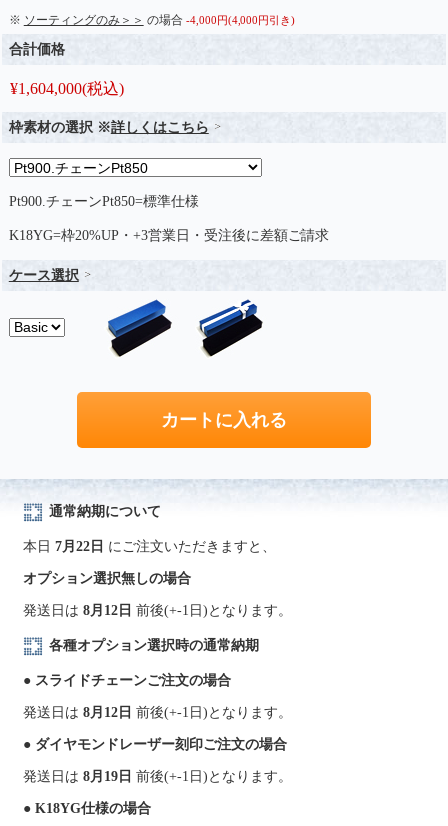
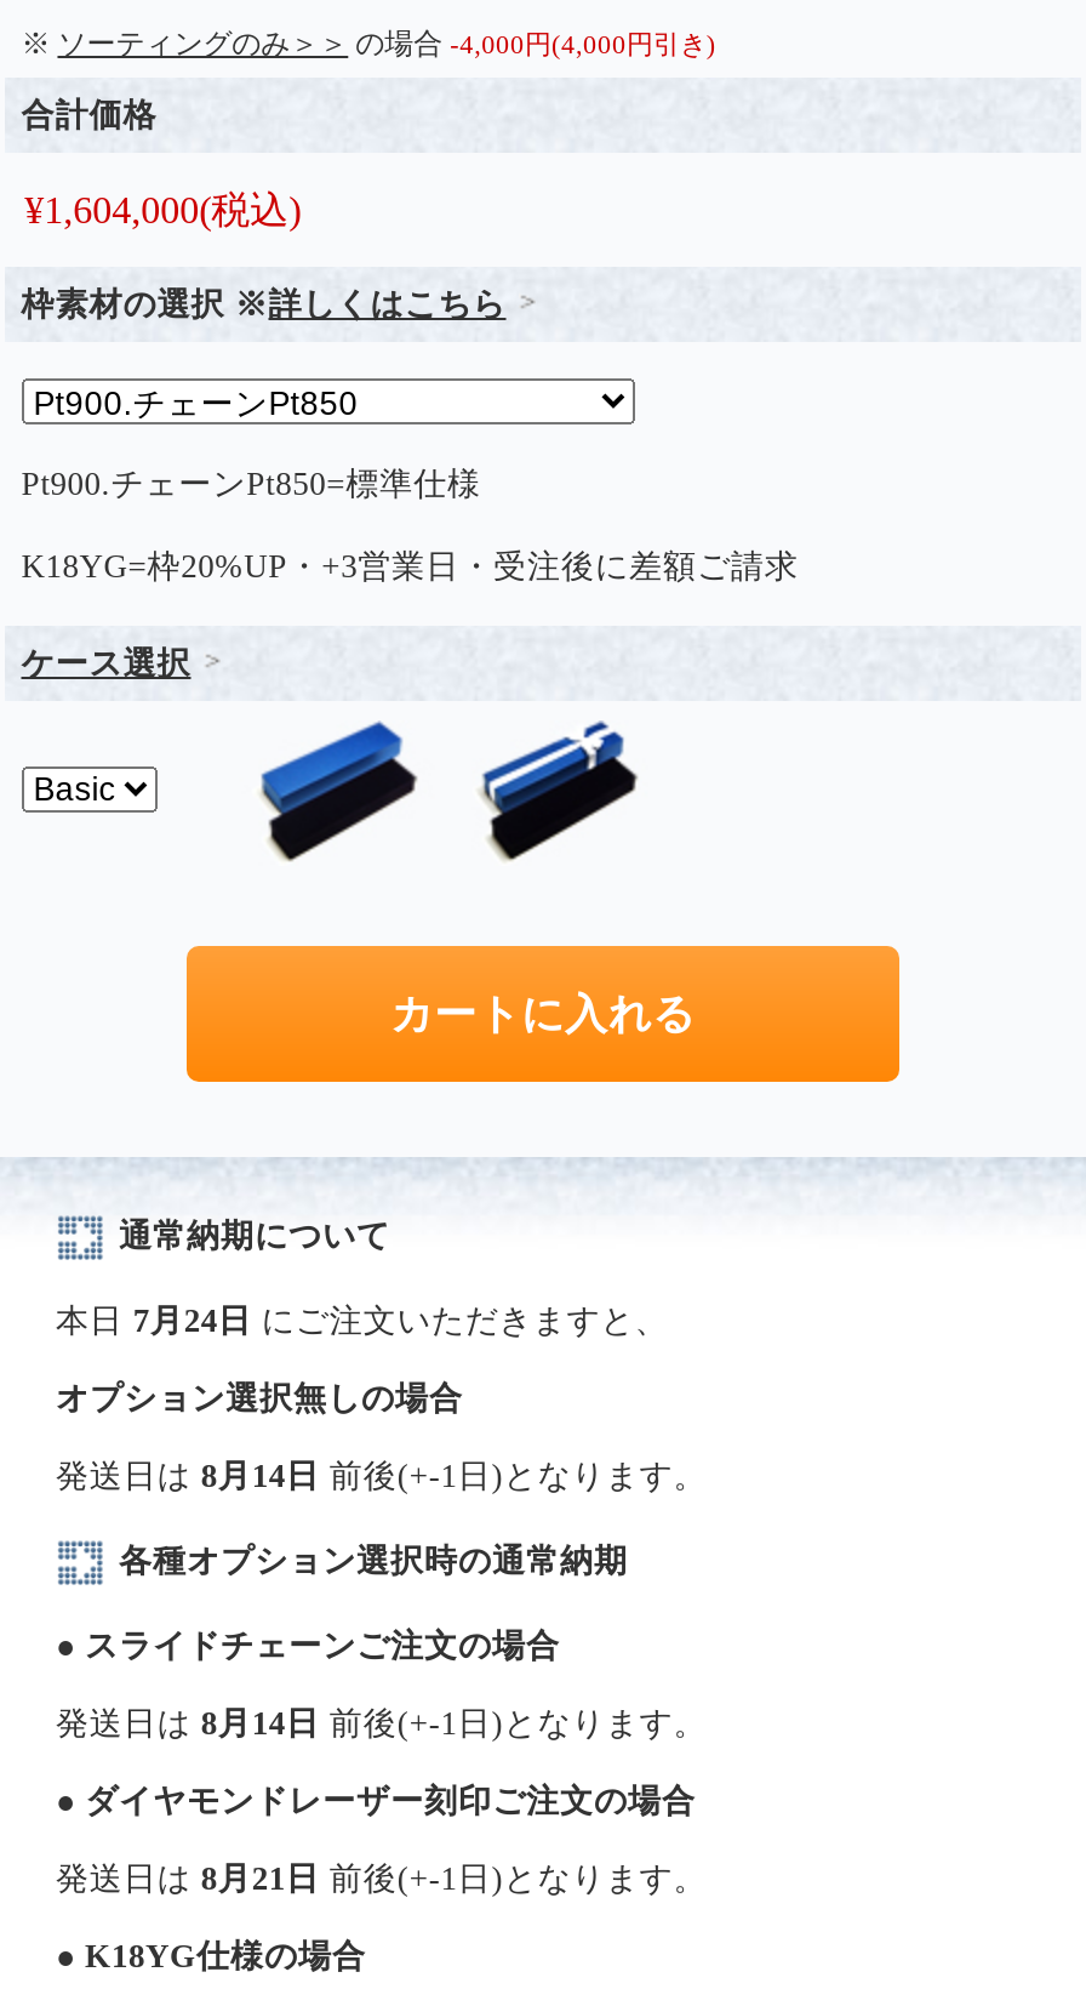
- 本日 7月22日にご注文いただきますと、
+ 本日 7月24日にご注文いただきますと、

- 発送日は 8月12日 前後(+-1日)となります。
+ 発送日は 8月14日 前後(+-1日)となります。

- 発送日は 8月12日 前後(+-1日)となります。
+ 発送日は 8月14日 前後(+-1日)となります。

- 発送日は 8月19日前後(+-1日)となります。
+ 発送日は 8月21日前後(+-1日)となります。
